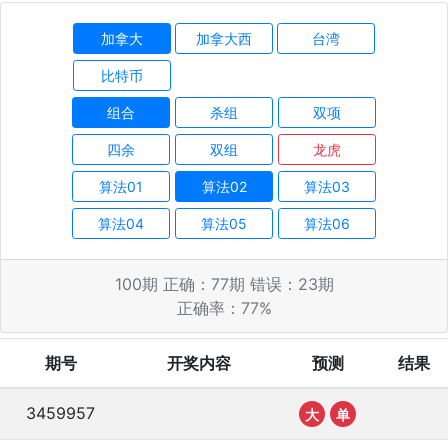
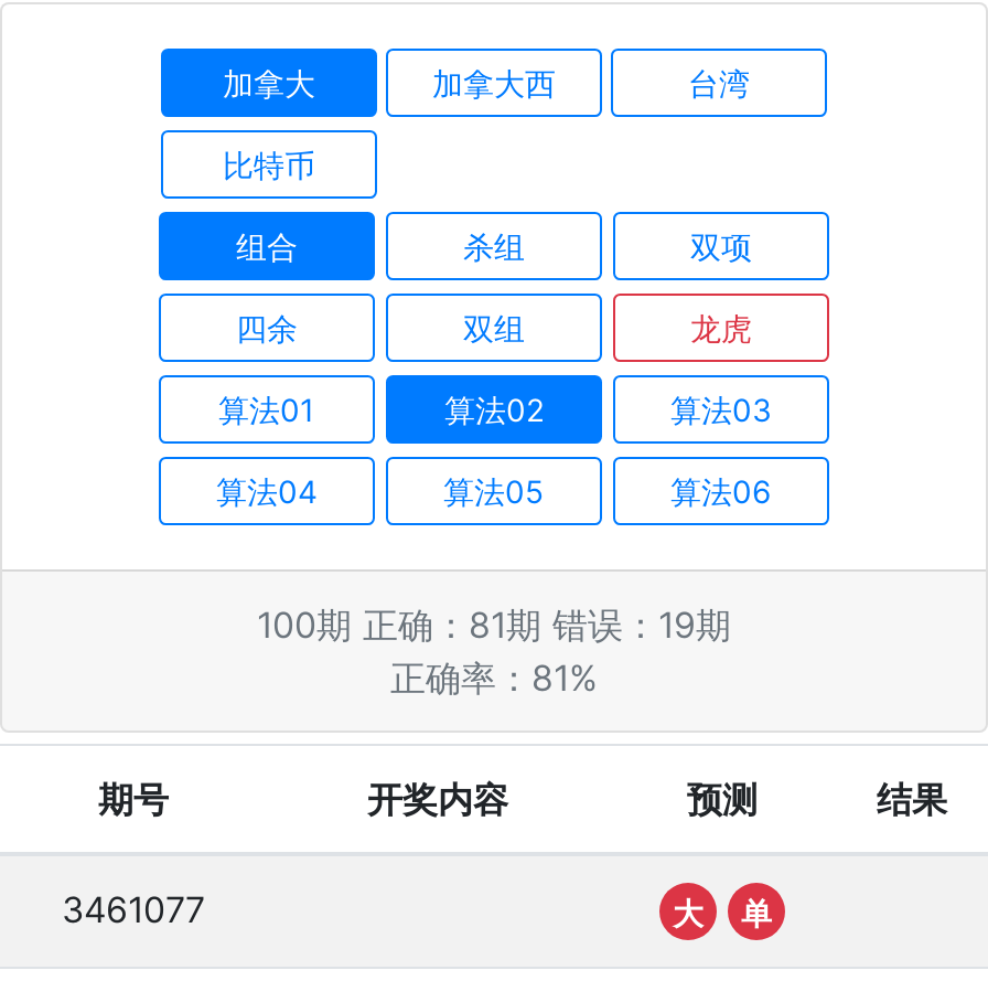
- 100期 正确：77期 错误：23期
+ 100期 正确：81期 错误：19期

- 正确率：77%
+ 正确率：81%

- 3459957
+ 3461077
